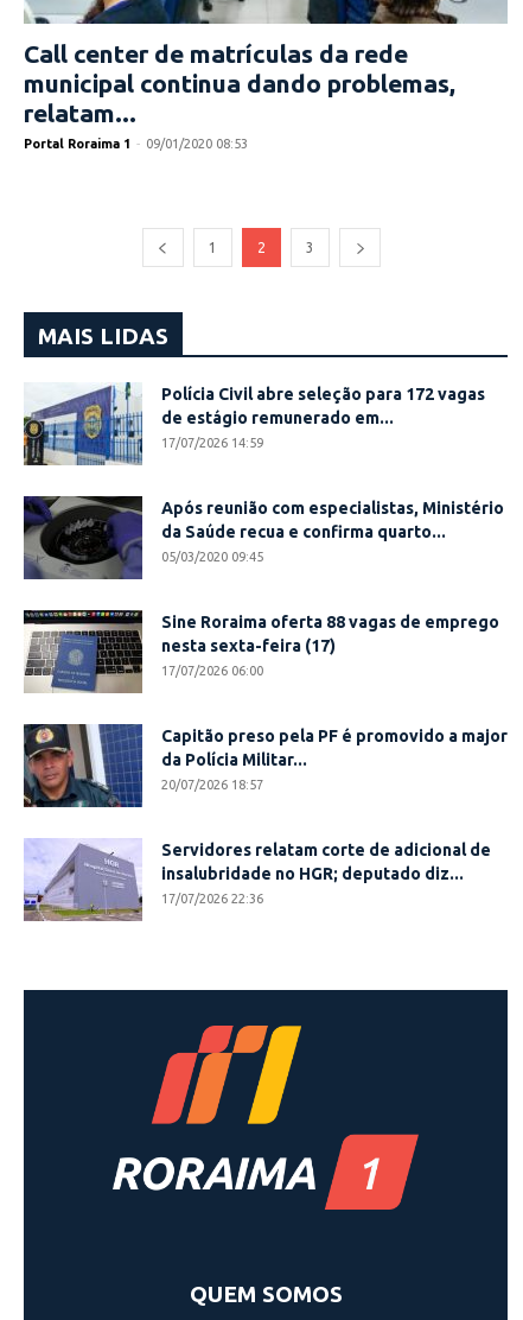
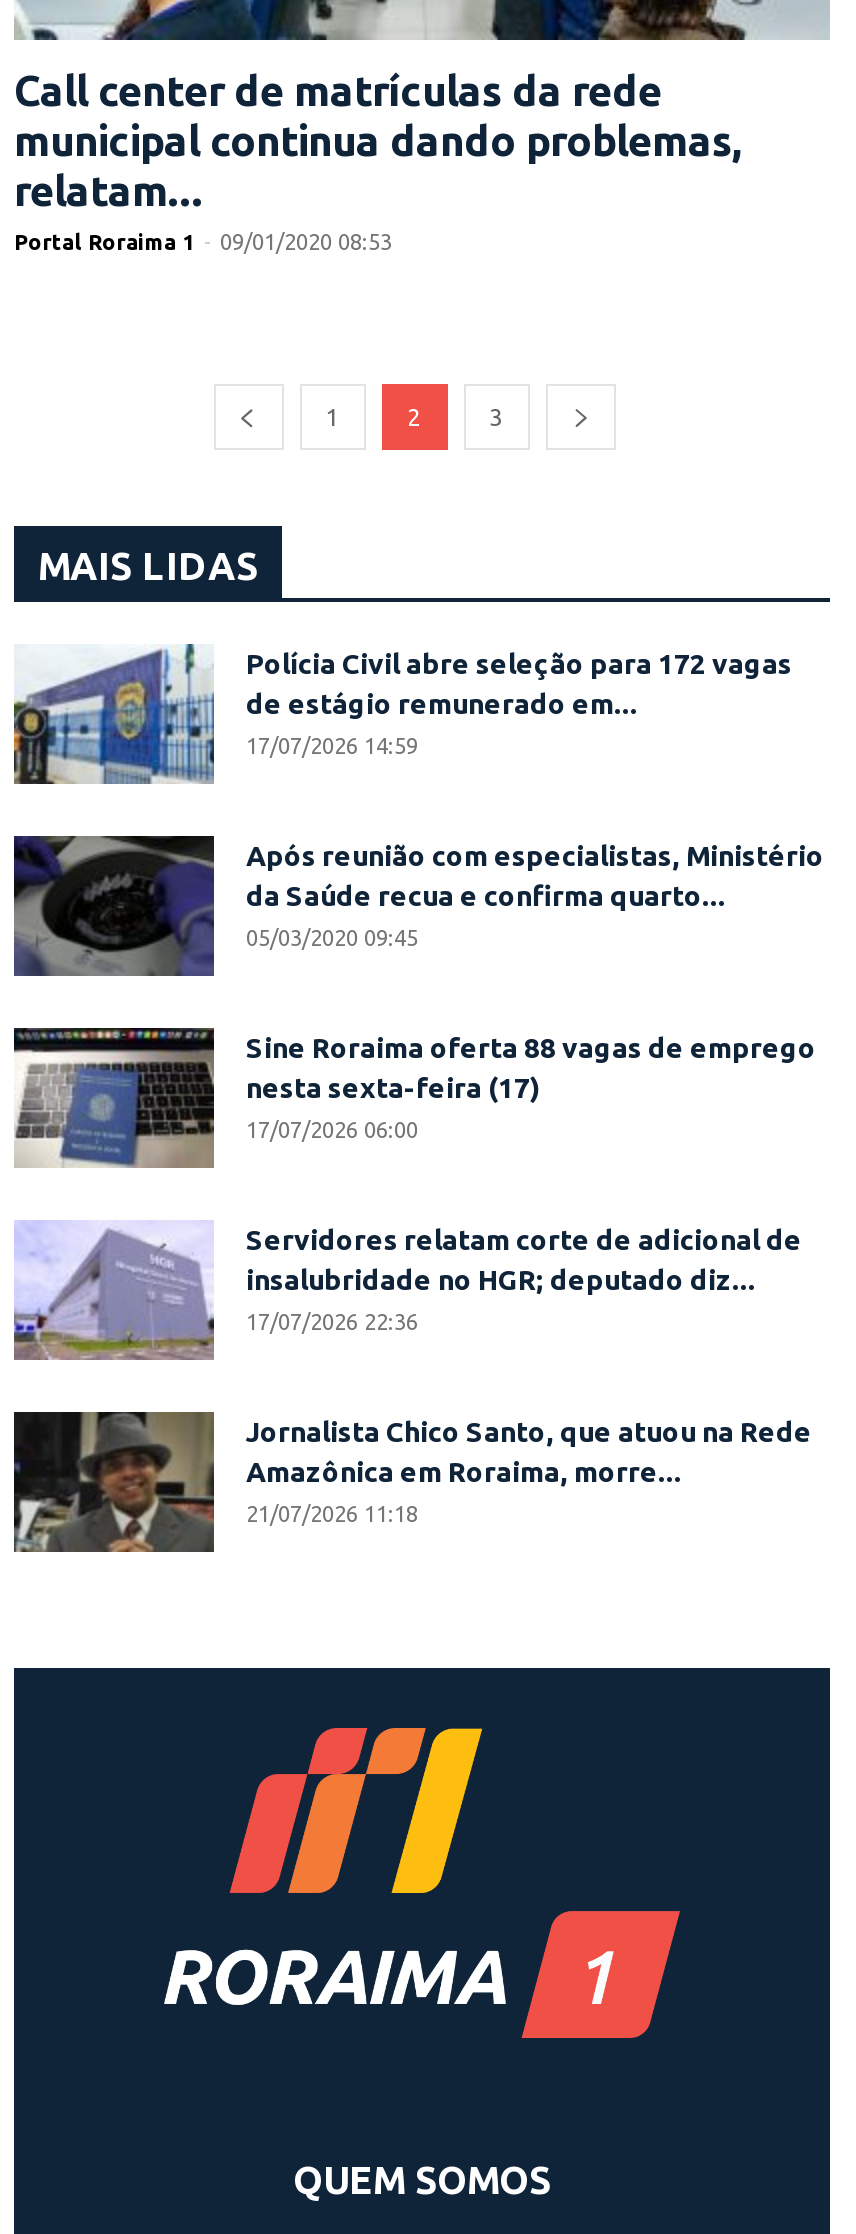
- [image]
- Capitão preso pela PF é promovido a major
- da Polícia Militar...
- 20/07/2026 18:57

moved up: [image] | Servidores relatam corte de adicional de | insalubridade no HGR; deputado diz... | 17/07/2026 22:36

+ [image]
+ Jornalista Chico Santo, que atuou na Rede
+ Amazônica em Roraima, morre...
+ 21/07/2026 11:18
